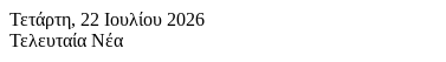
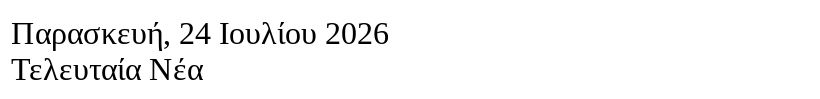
- Τετάρτη, 22 Ιουλίου 2026
+ Παρασκευή, 24 Ιουλίου 2026
